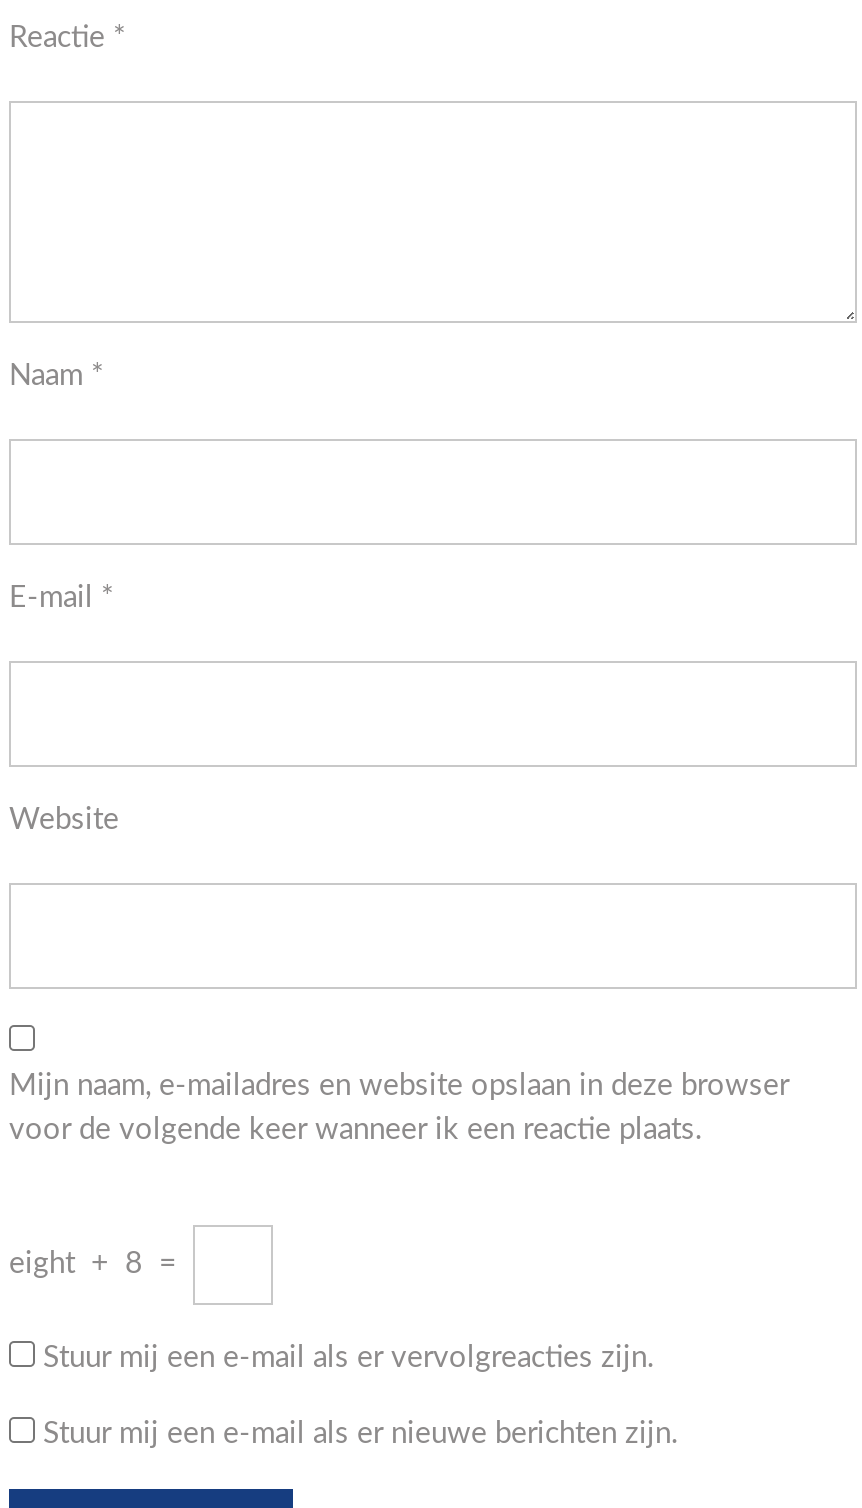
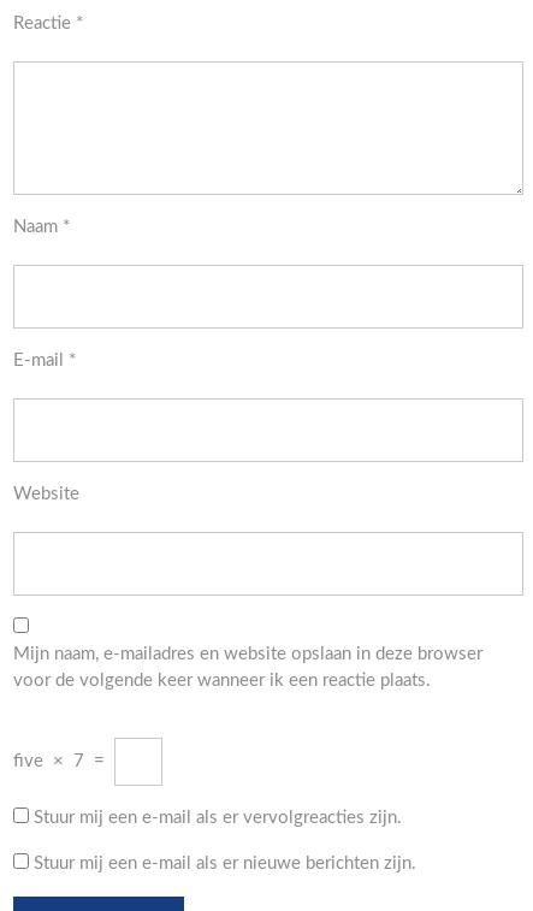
- eight + 8 =
+ five × 7 =
